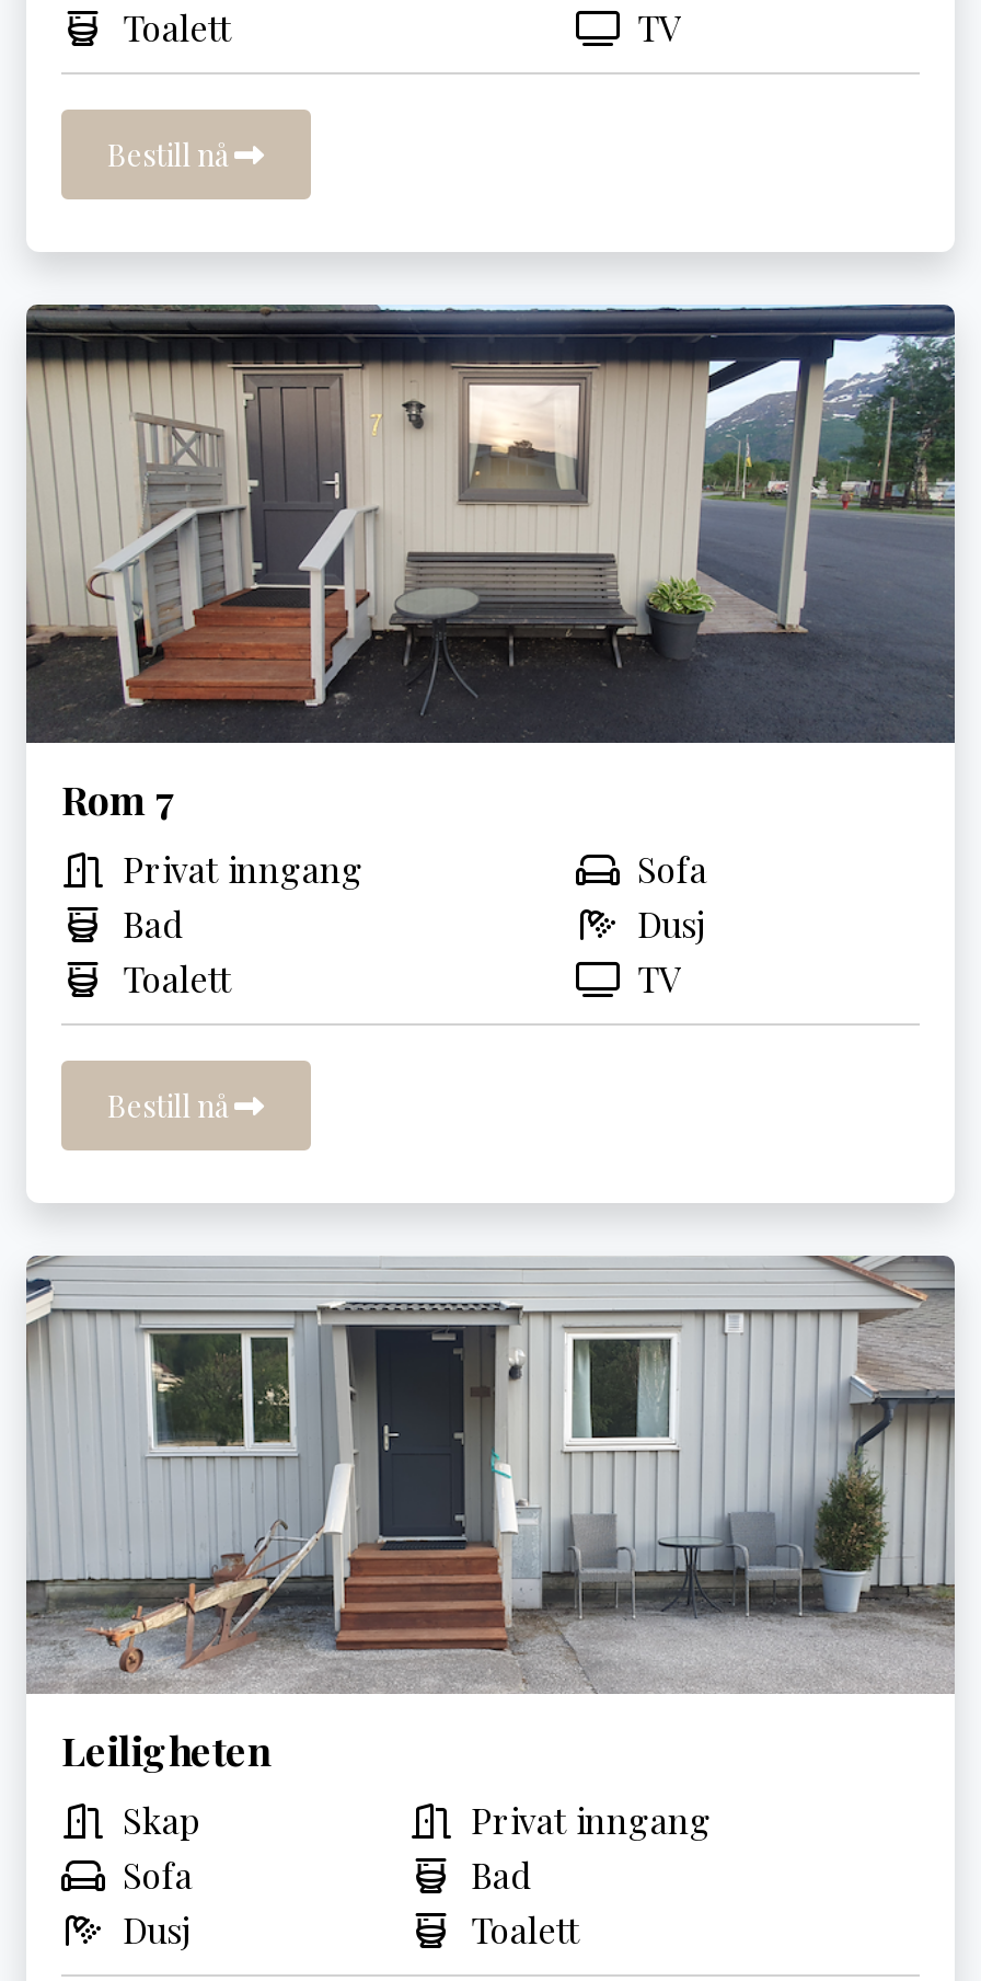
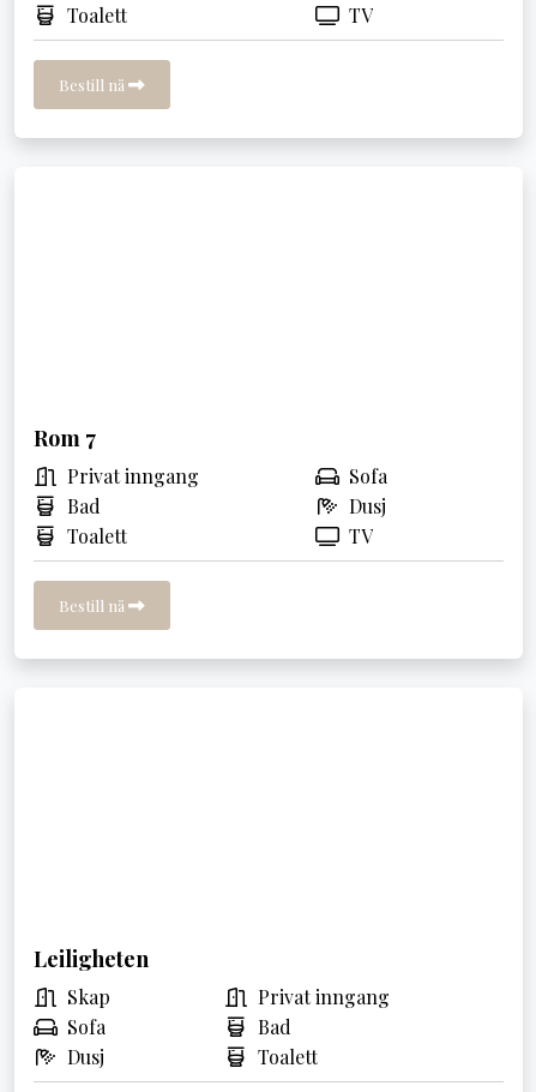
- [image]

- [image]
